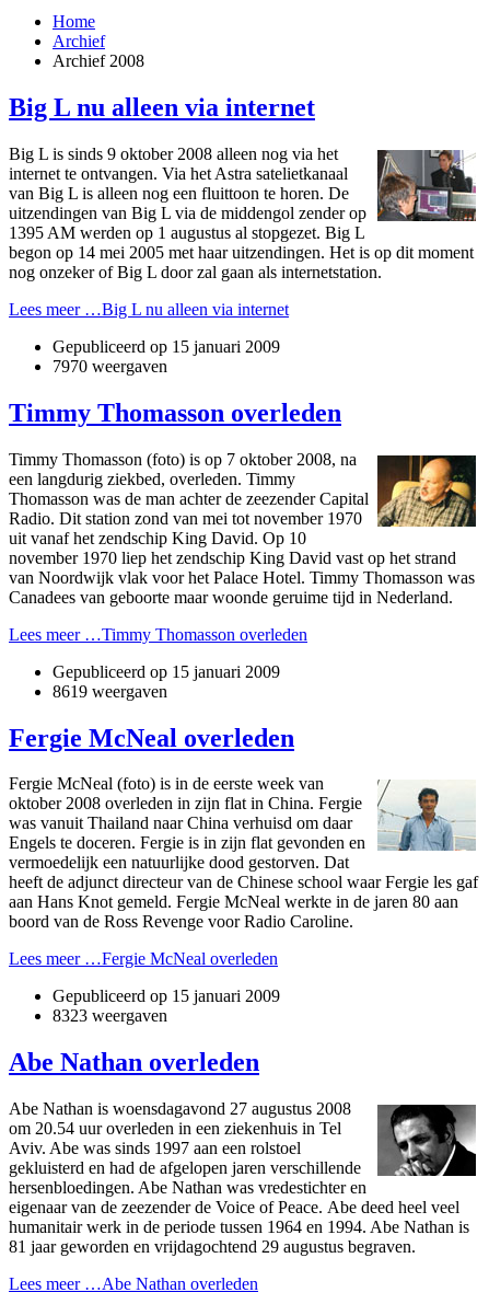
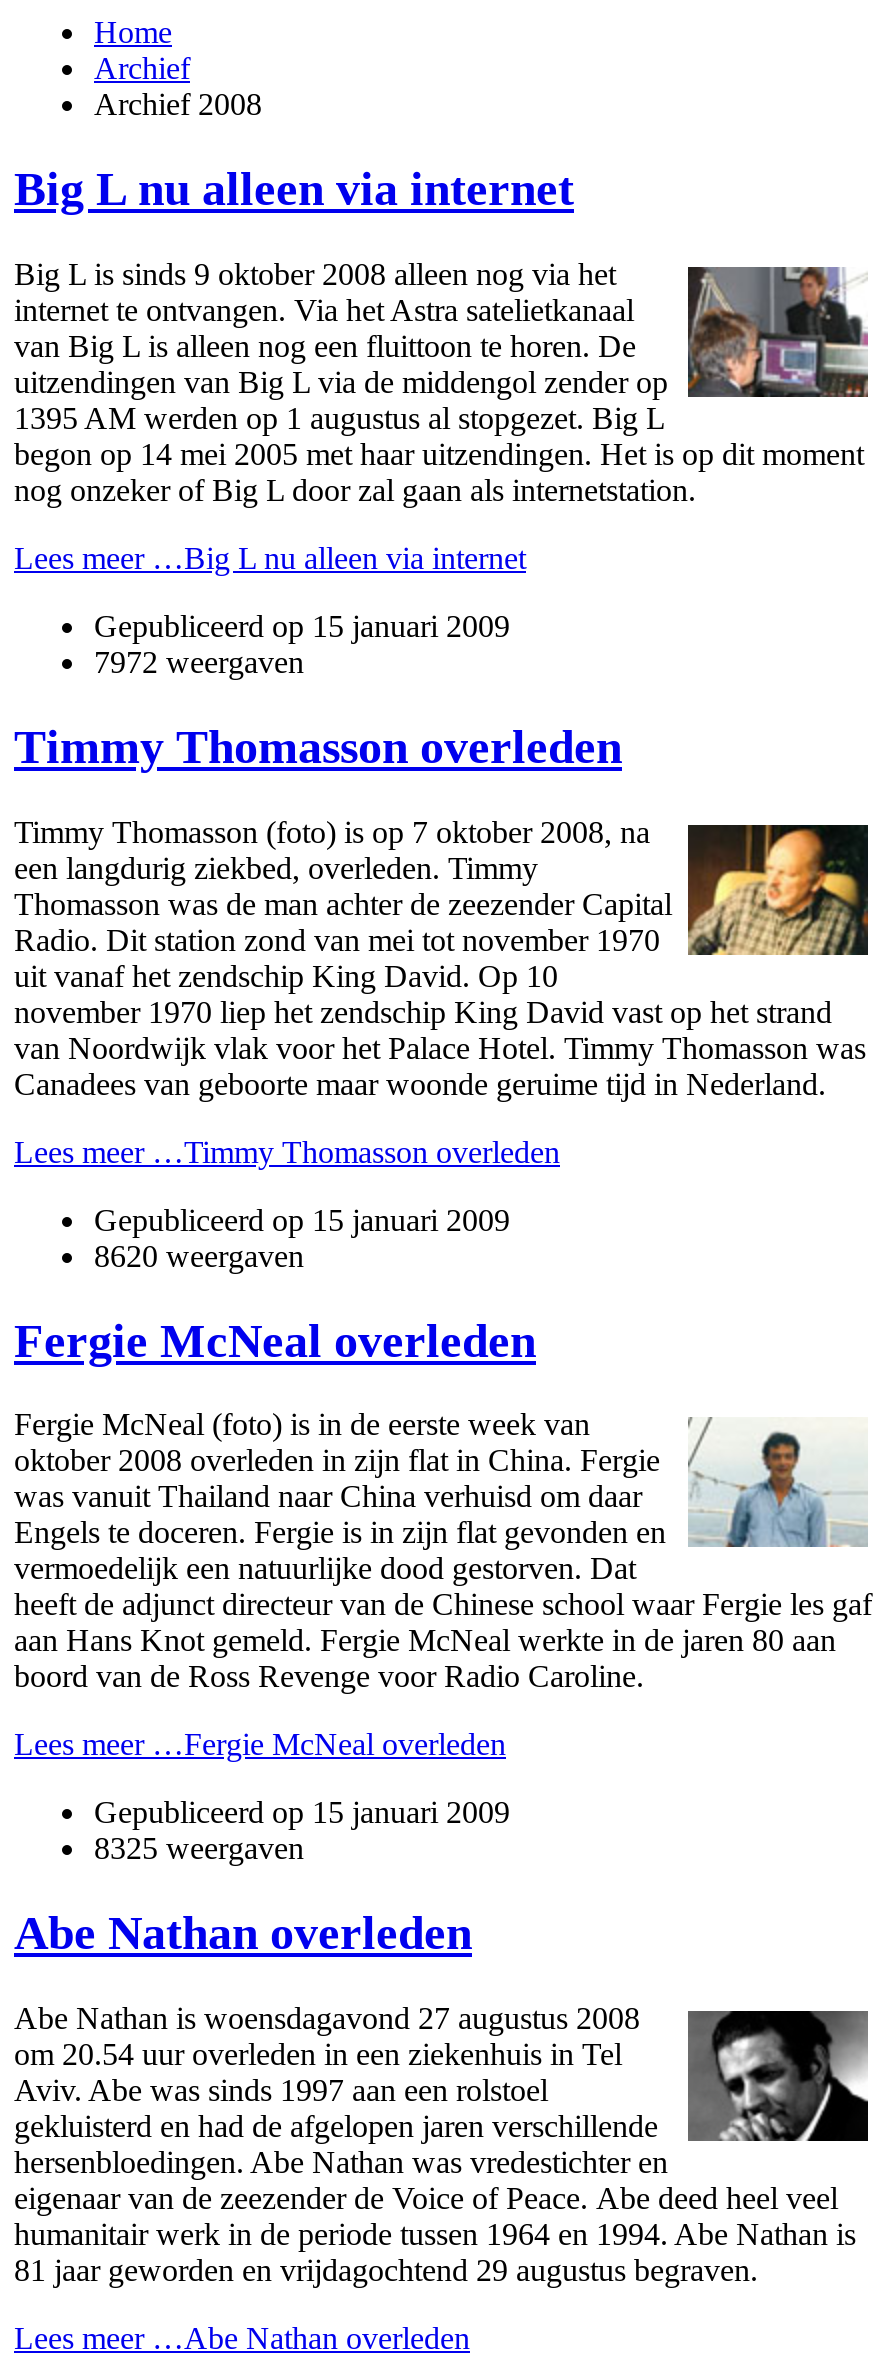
- 7970 weergaven
+ 7972 weergaven

- 8619 weergaven
+ 8620 weergaven

- 8323 weergaven
+ 8325 weergaven
